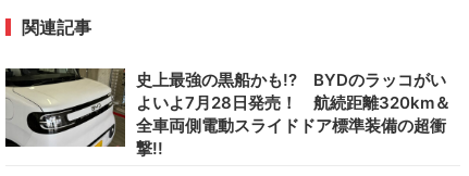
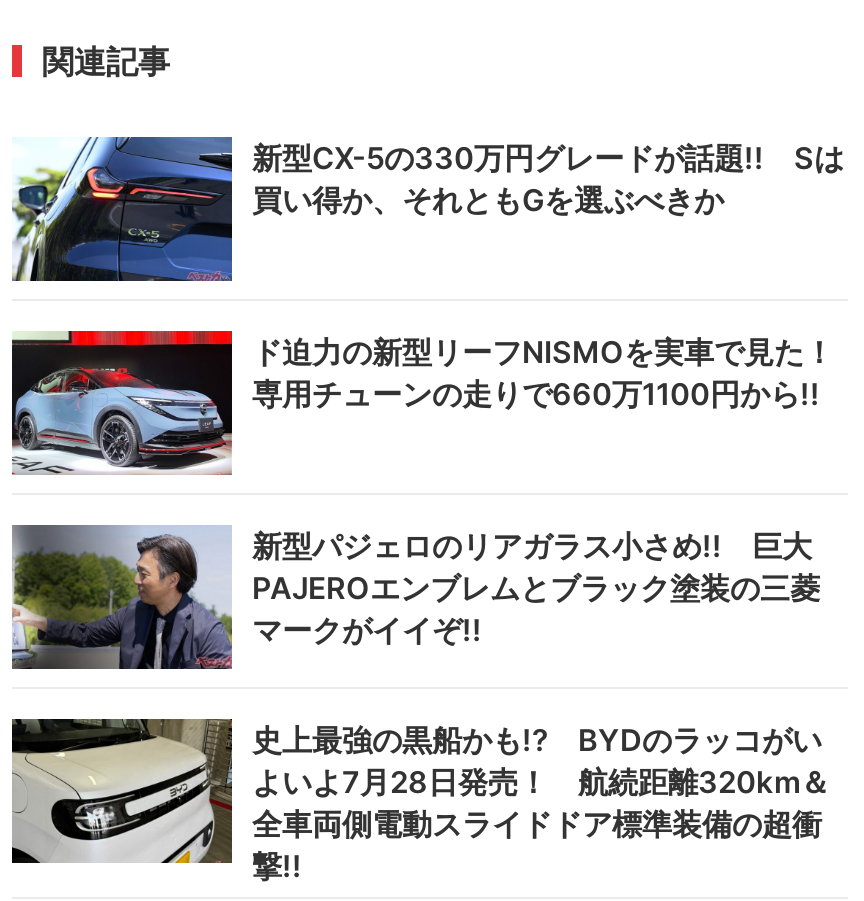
+ [image]
+ ド迫力の新型リーフNISMOを実車で見た！
+ 専用チューンの走りで660万1100円から!!

+ [image]
+ 新型パジェロのリアガラス小さめ!! 巨大
+ PAJEROエンブレムとブラック塗装の三菱
+ マークがイイぞ!!

+ [image]
+ 新型CX-5の330万円グレードが話題!! Sは
+ 買い得か、それともGを選ぶべきか
